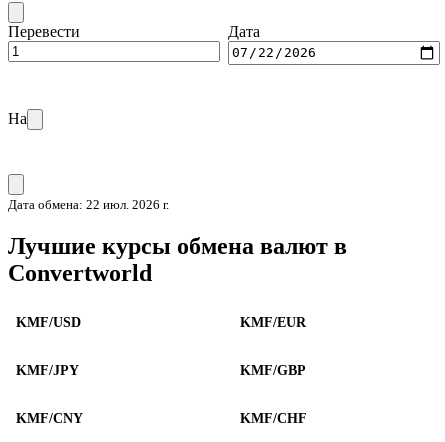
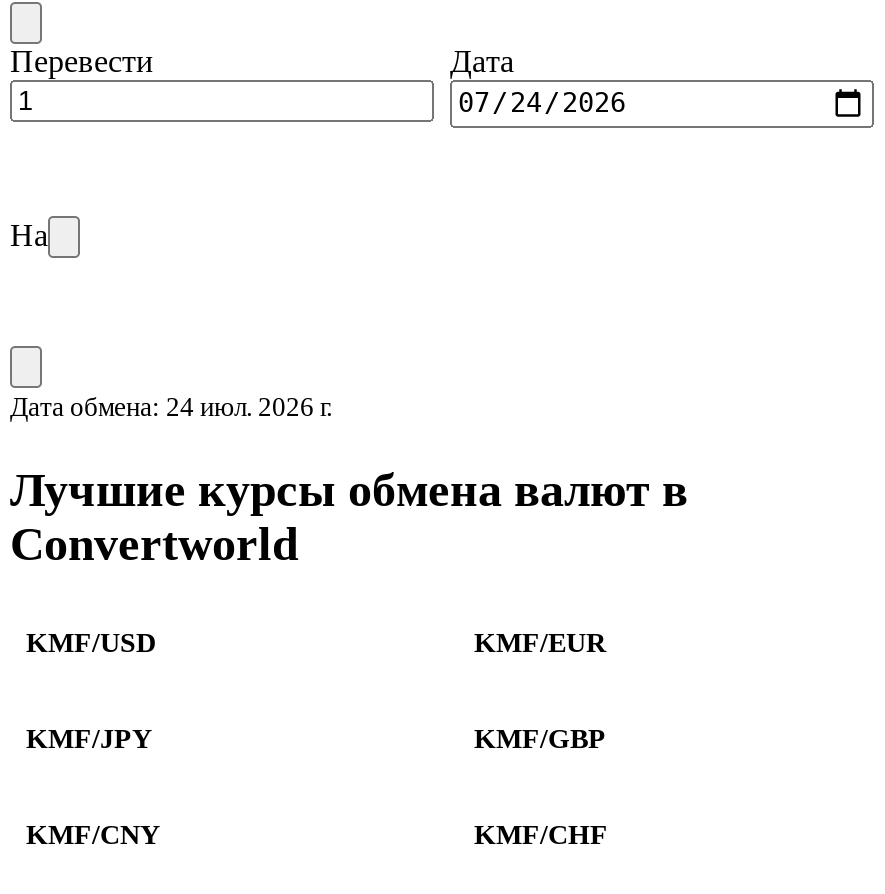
- Дата обмена: 22 июл. 2026 г.
+ Дата обмена: 24 июл. 2026 г.
